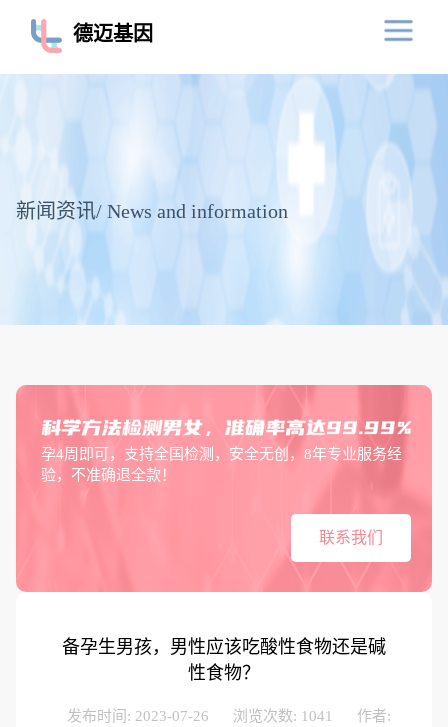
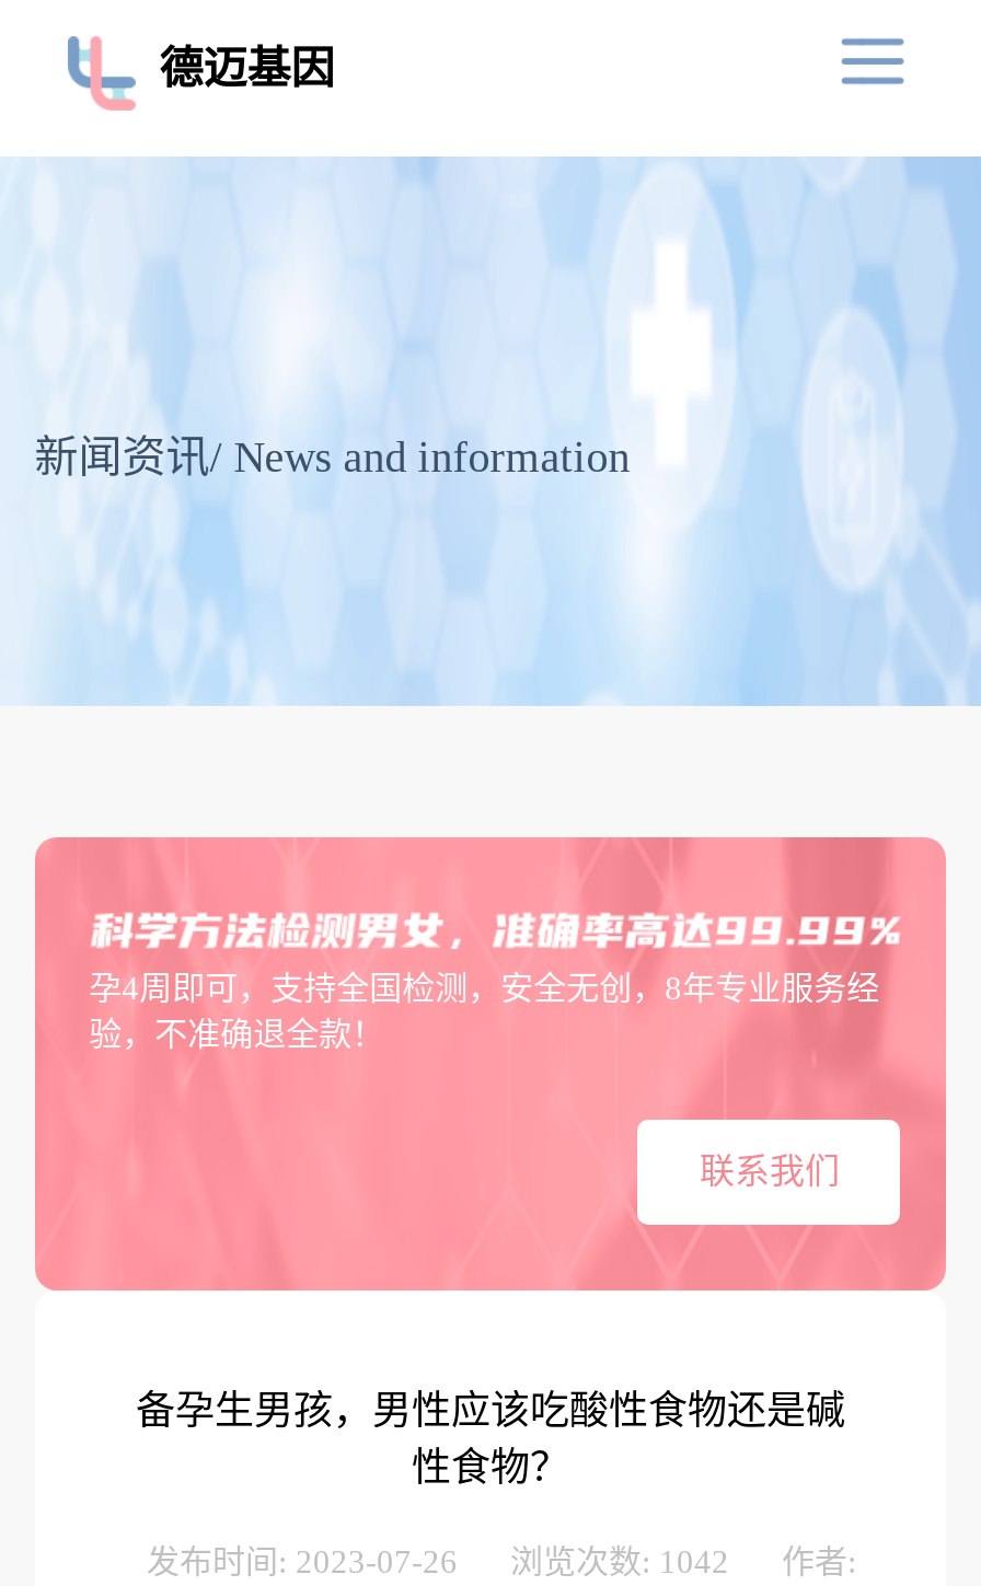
- 发布时间: 2023-07-26 浏览次数: 1041 作者:
+ 发布时间: 2023-07-26 浏览次数: 1042 作者:
